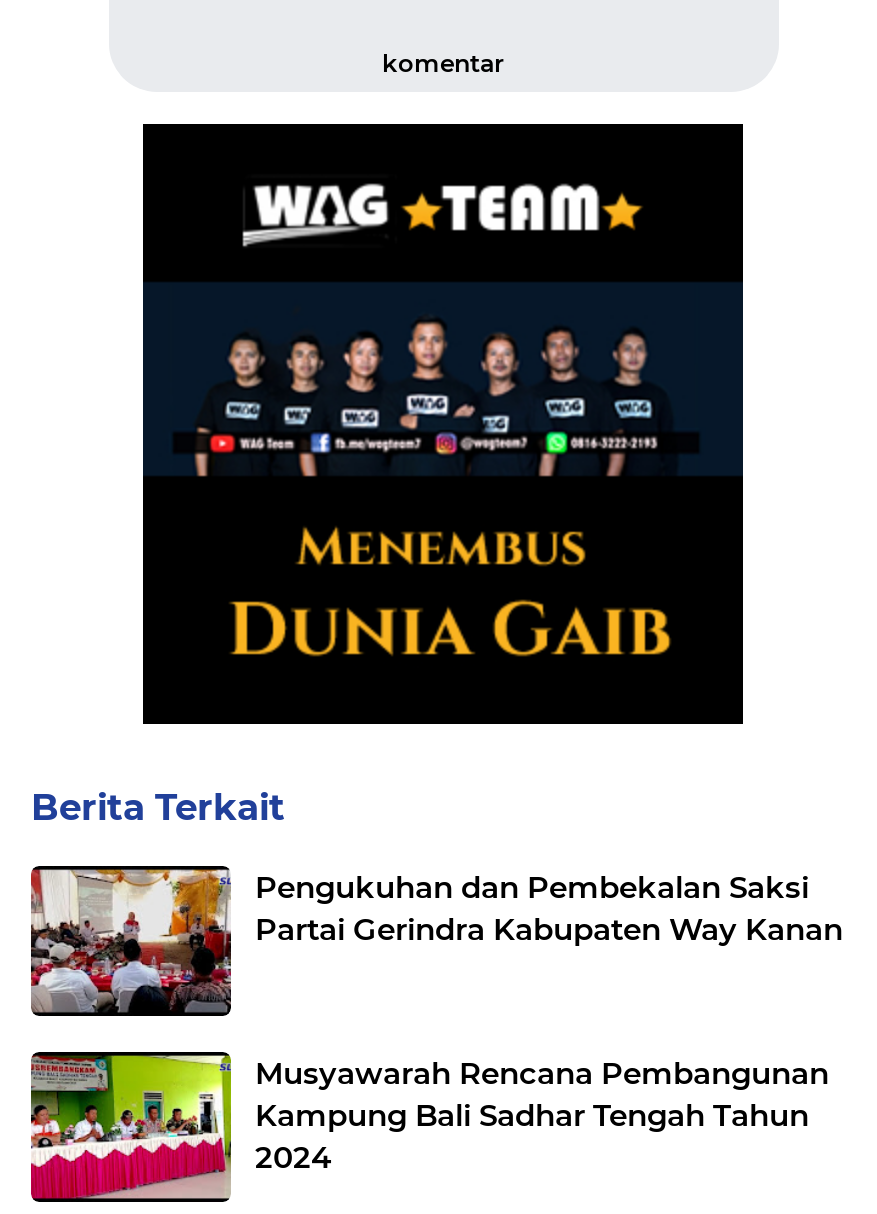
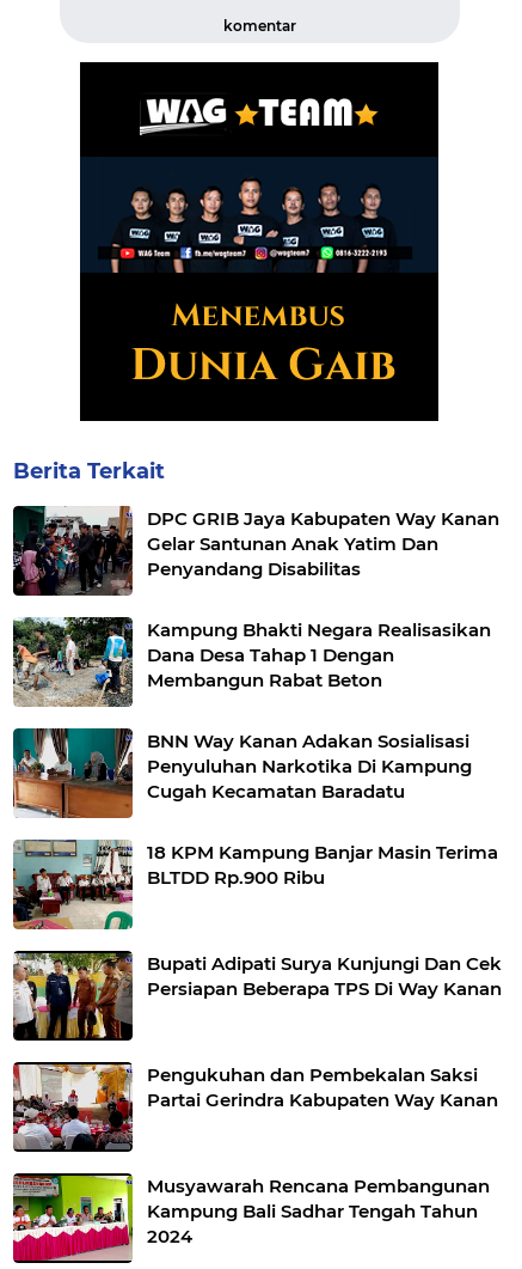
+ [image]
+ DPC GRIB Jaya Kabupaten Way Kanan
+ Gelar Santunan Anak Yatim Dan
+ Penyandang Disabilitas
+ Kampung Bhakti Negara Realisasikan
+ Dana Desa Tahap 1 Dengan
+ Membangun Rabat Beton
+ BNN Way Kanan Adakan Sosialisasi
+ Penyuluhan Narkotika Di Kampung
+ Cugah Kecamatan Baradatu
+ 18 KPM Kampung Banjar Masin Terima
+ BLTDD Rp.900 Ribu

+ [image]
+ Bupati Adipati Surya Kunjungi Dan Cek
+ Persiapan Beberapa TPS Di Way Kanan

+ [image]

+ [image]

+ [image]
